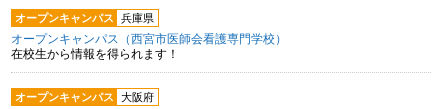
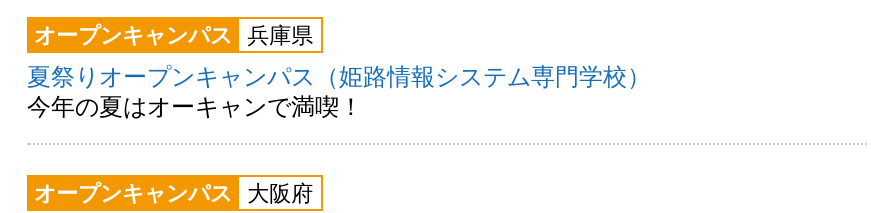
- オープンキャンパス（西宮市医師会看護専門学校）
- 在校生から情報を得られます！
+ 夏祭りオープンキャンパス（姫路情報システム専門学校）
+ 今年の夏はオーキャンで満喫！
